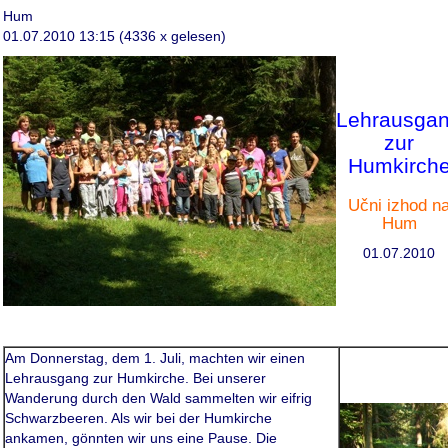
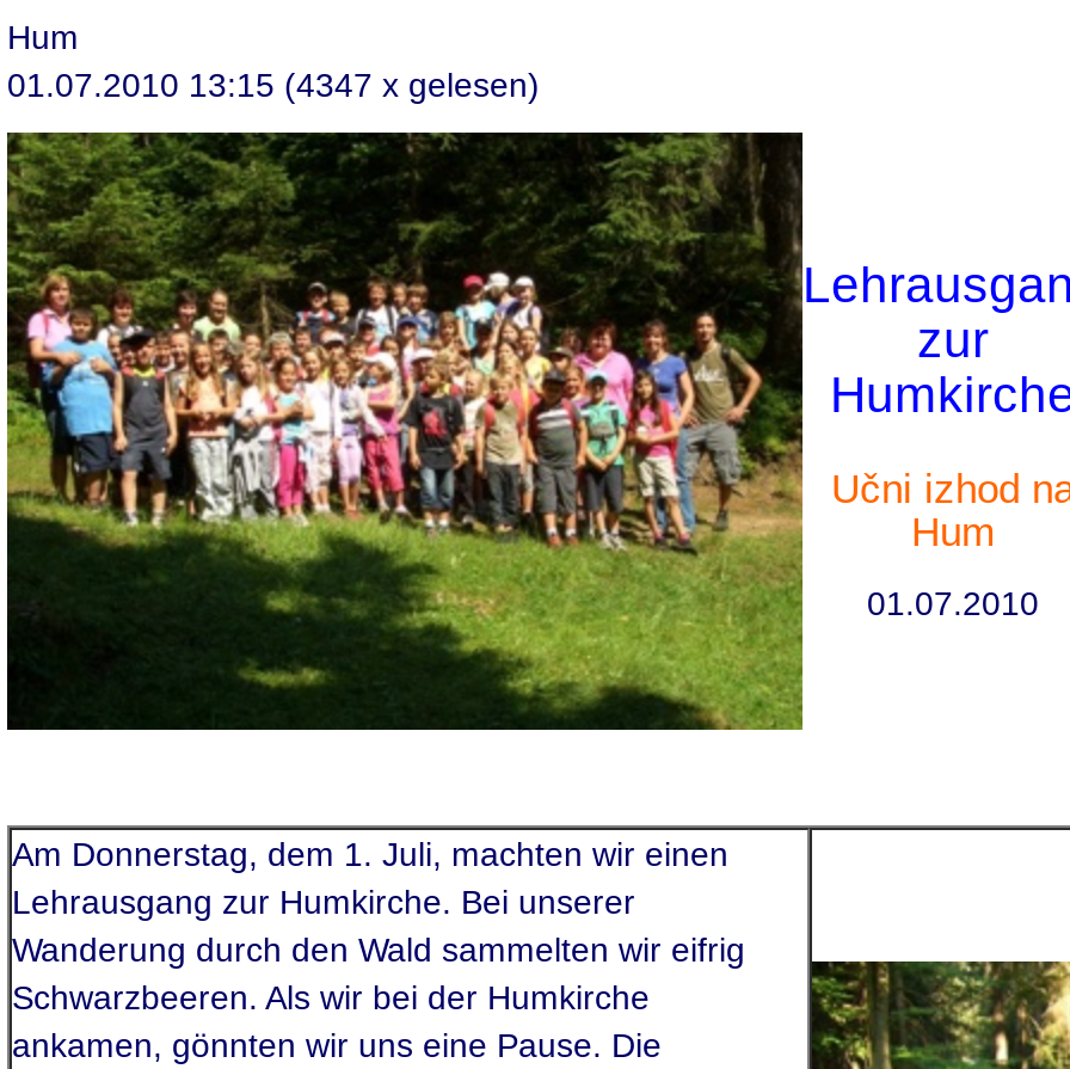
- 01.07.2010 13:15 (4336 x gelesen)
+ 01.07.2010 13:15 (4347 x gelesen)
